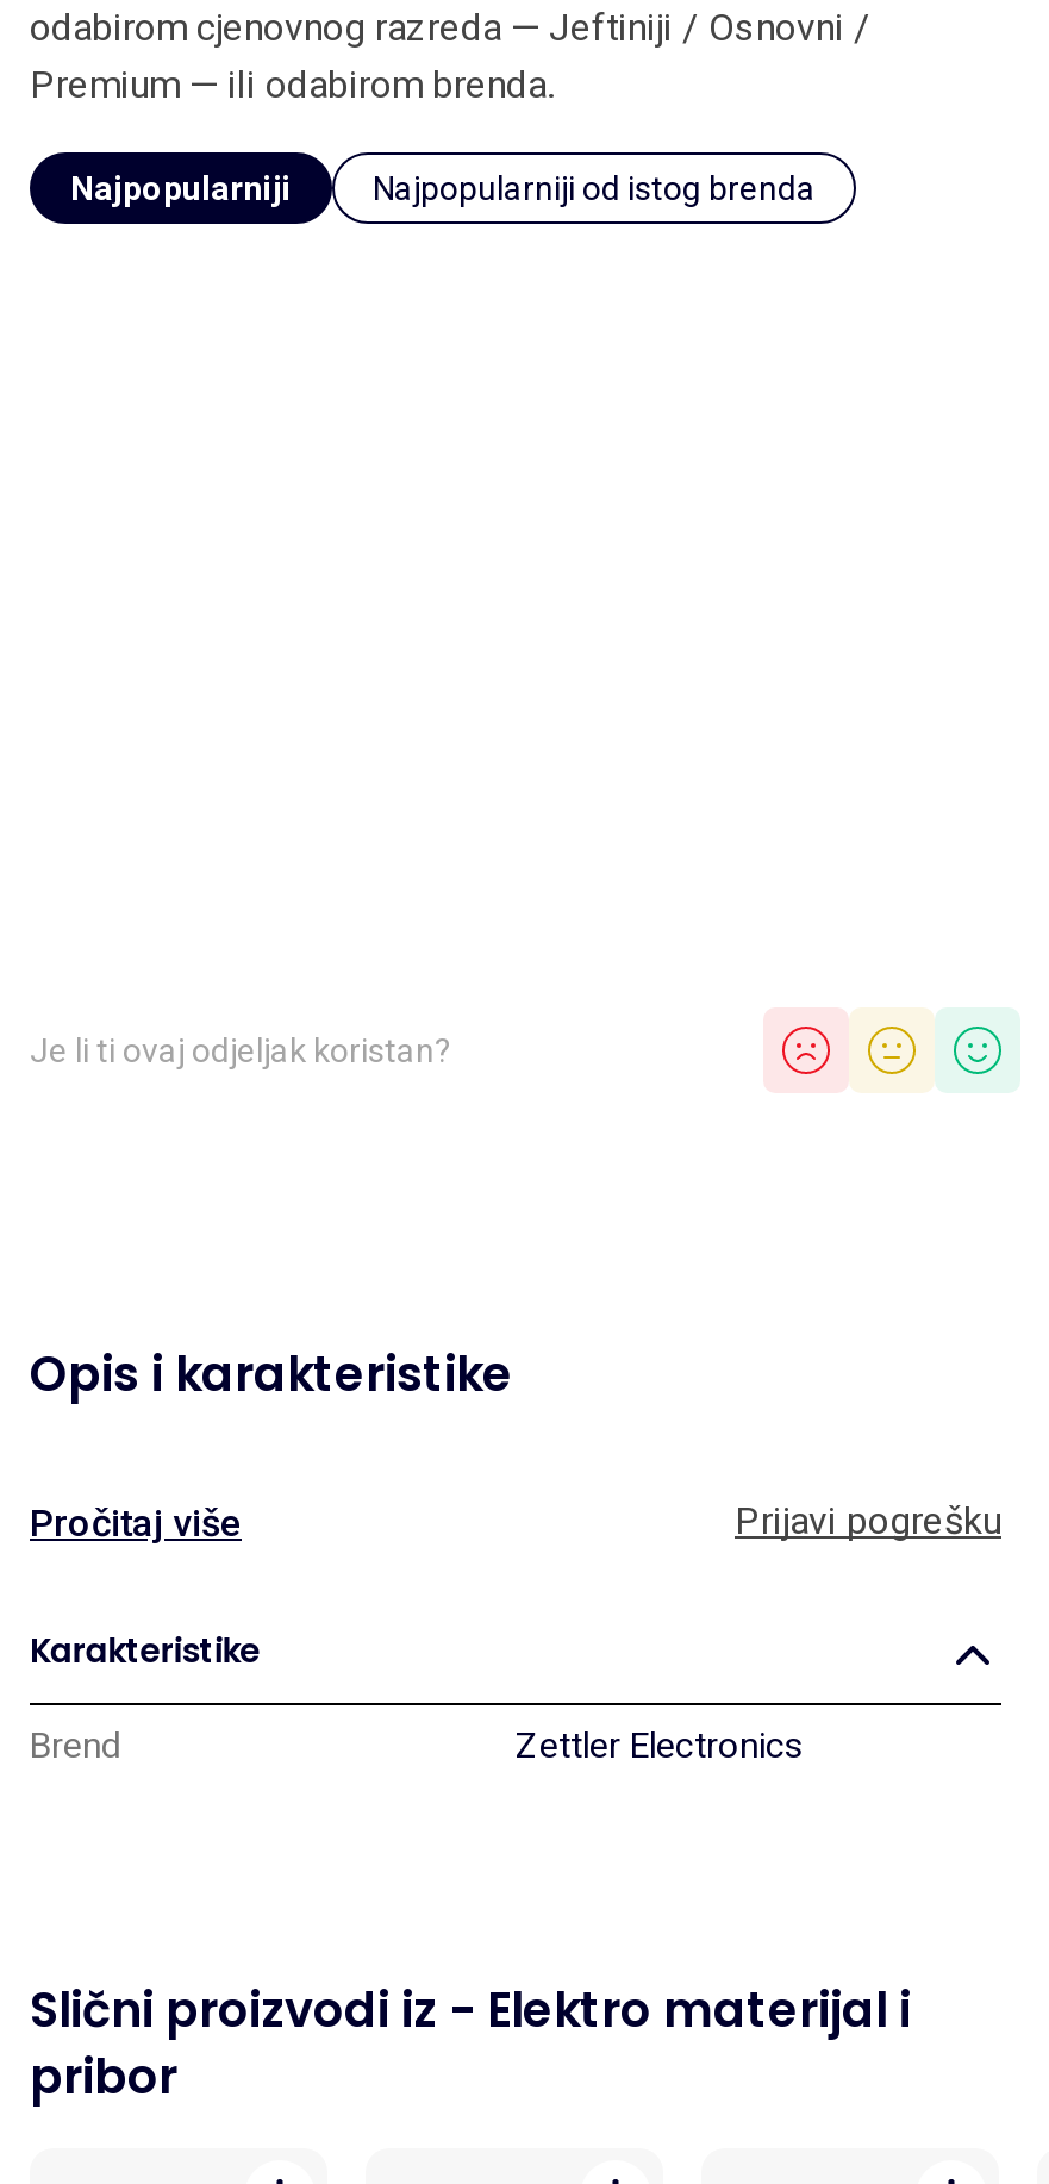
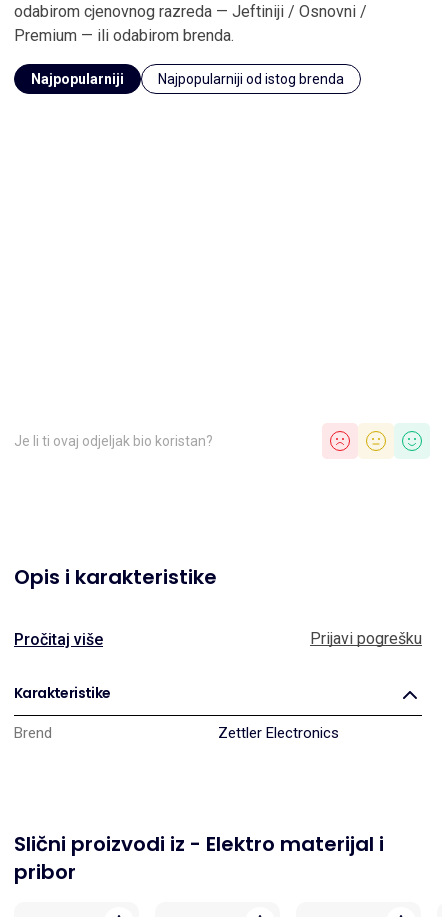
- Je li ti ovaj odjeljak koristan?
+ Je li ti ovaj odjeljak bio koristan?
